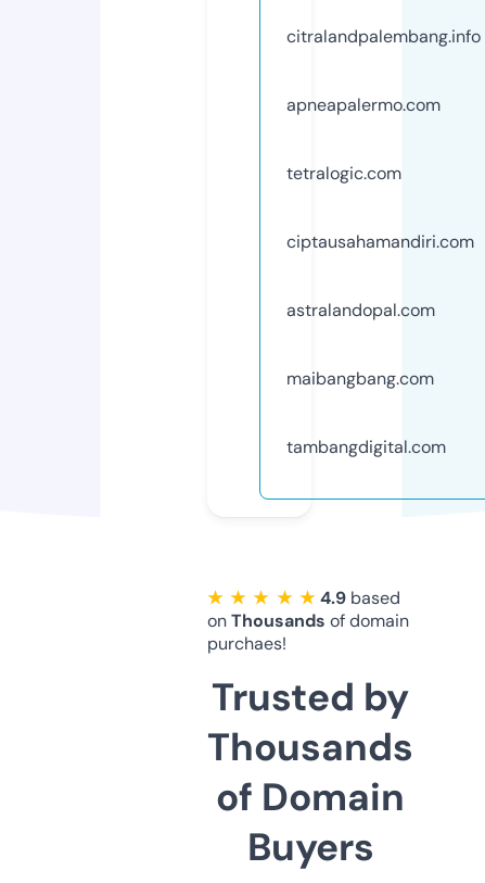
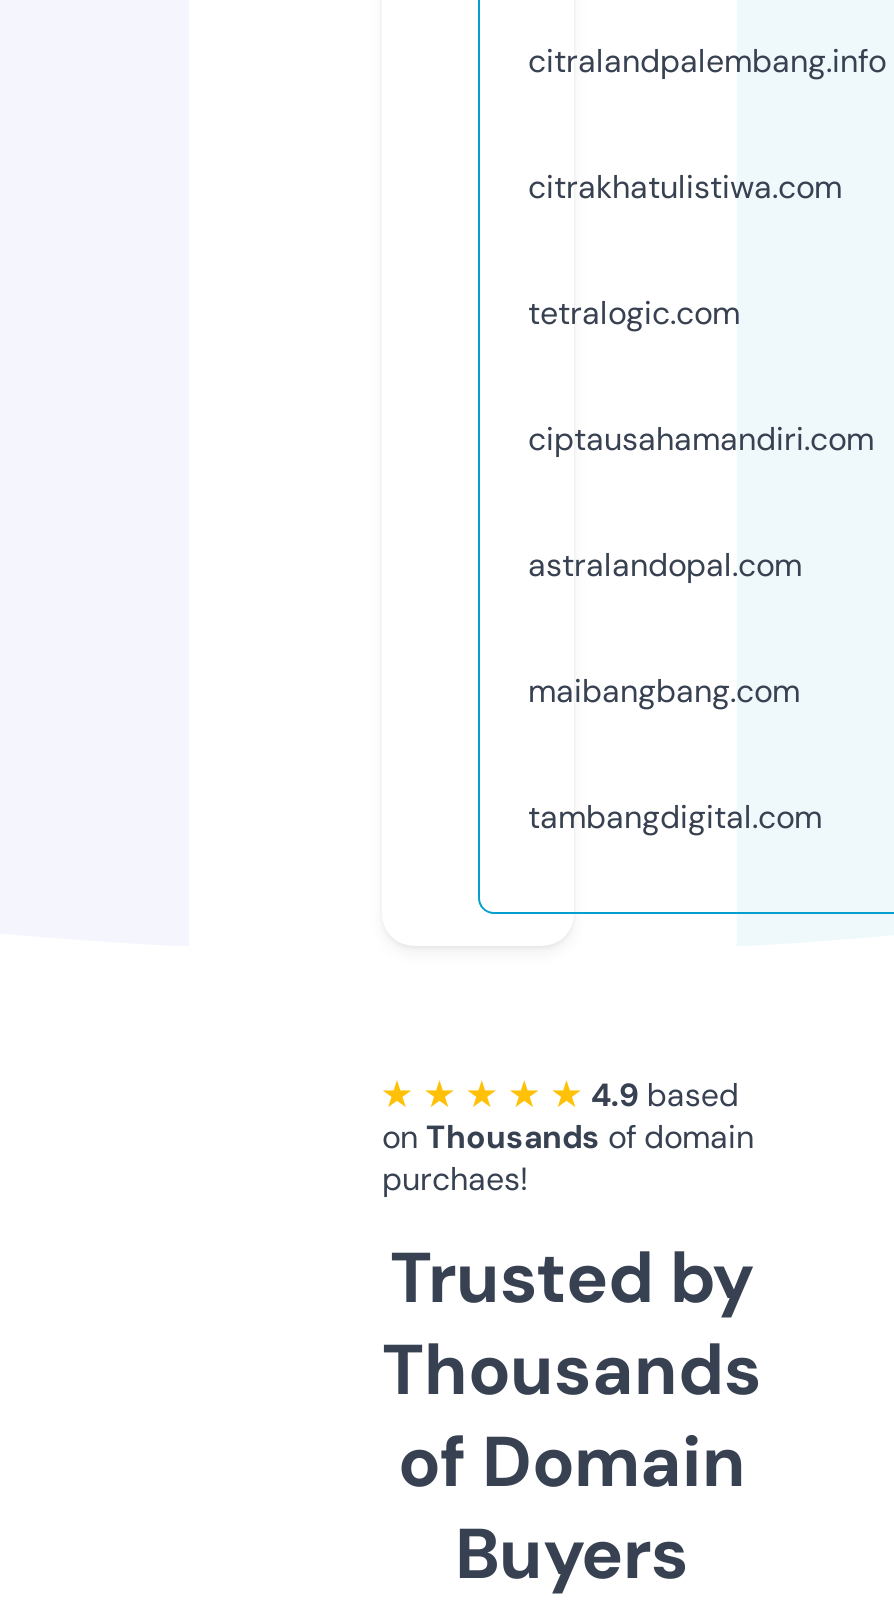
- apneapalermo.com
+ citrakhatulistiwa.com
